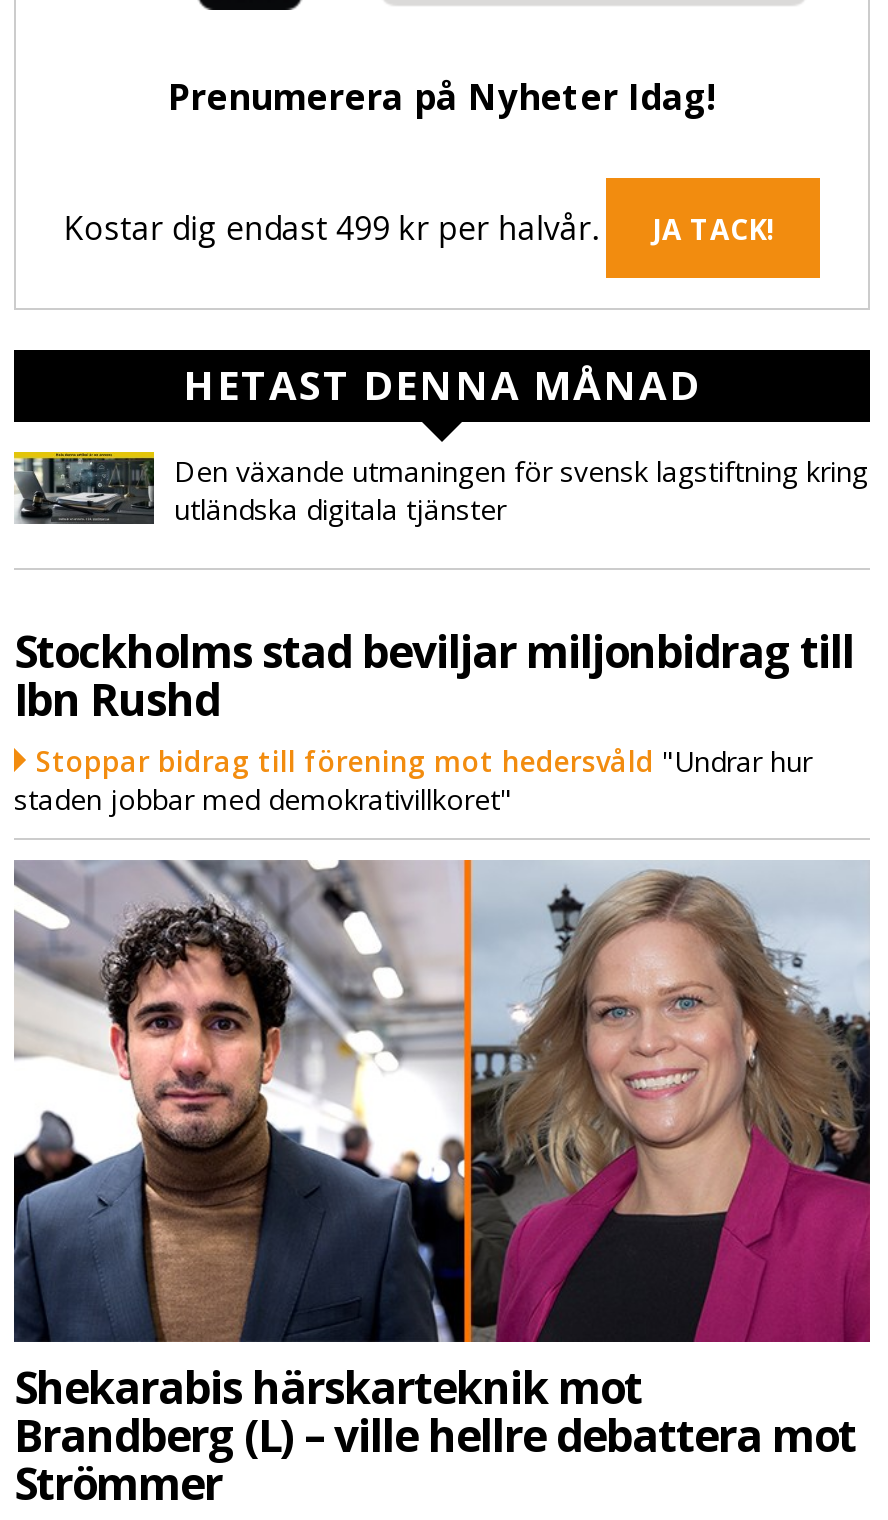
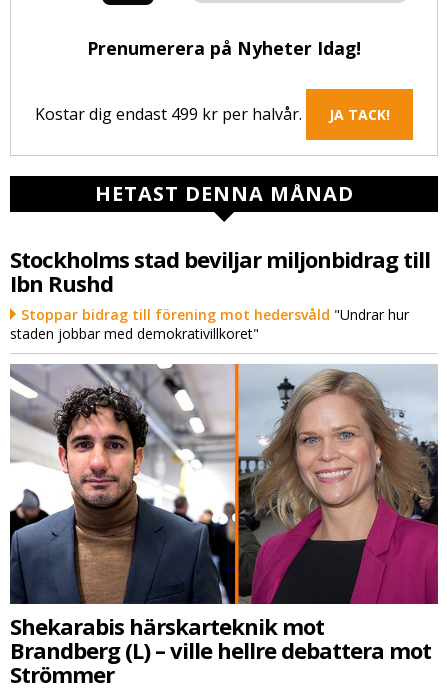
- [image]
- Den växande utmaningen för svensk lagstiftning kring
- utländska digitala tjänster
